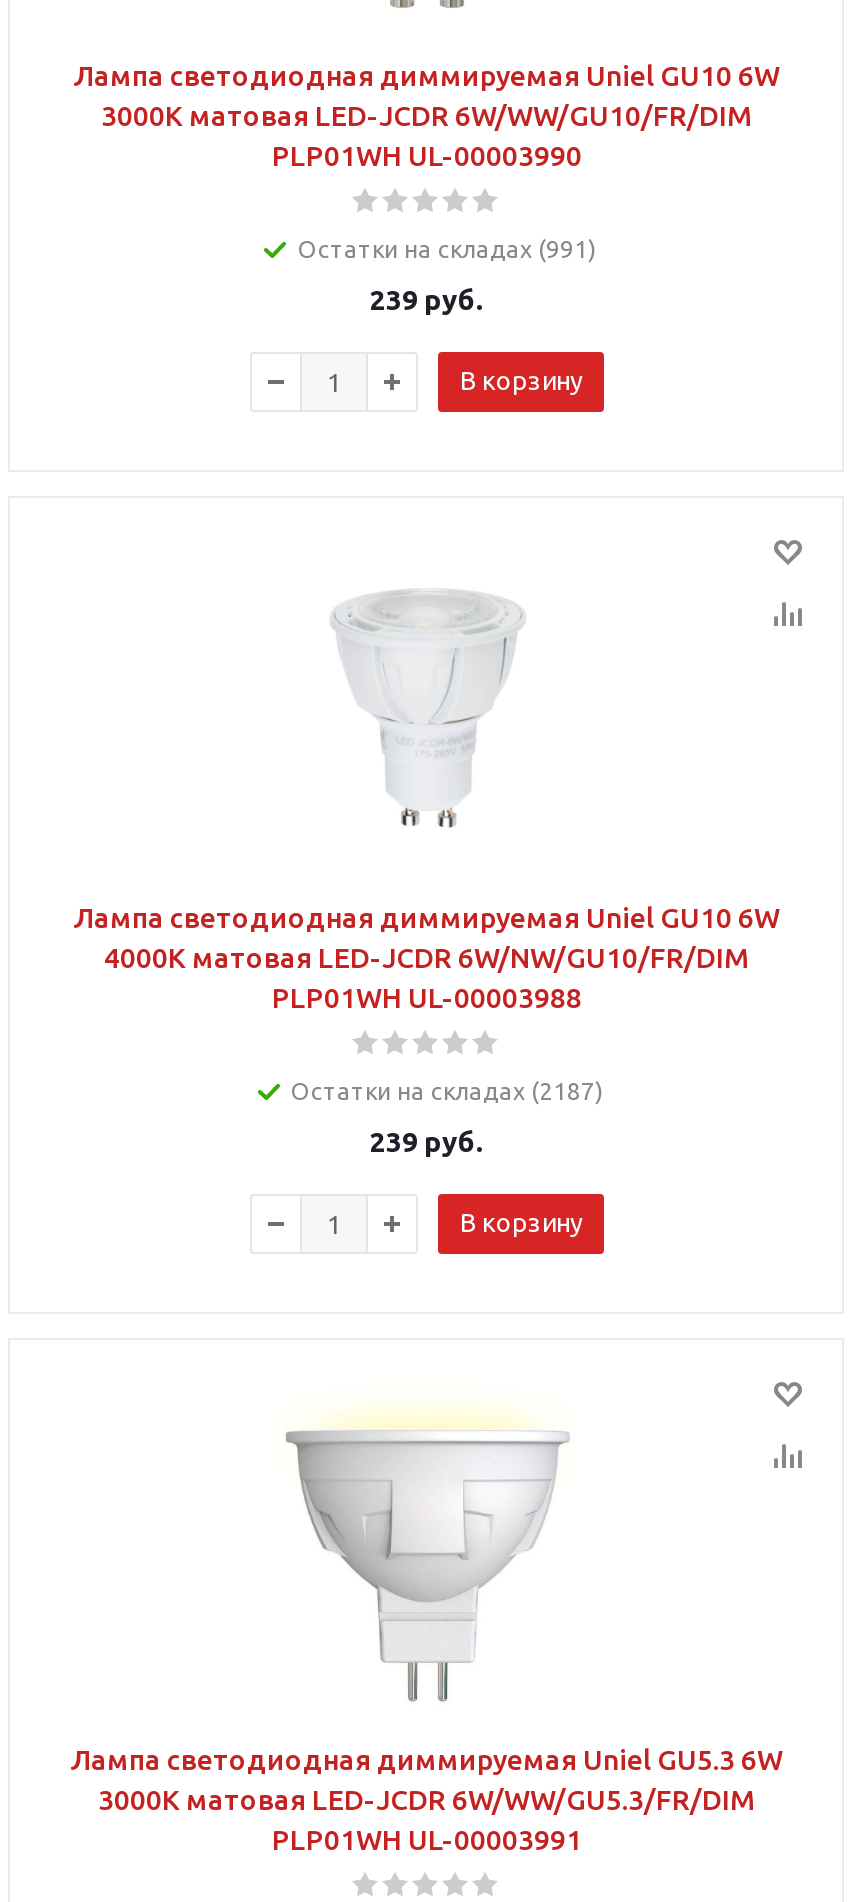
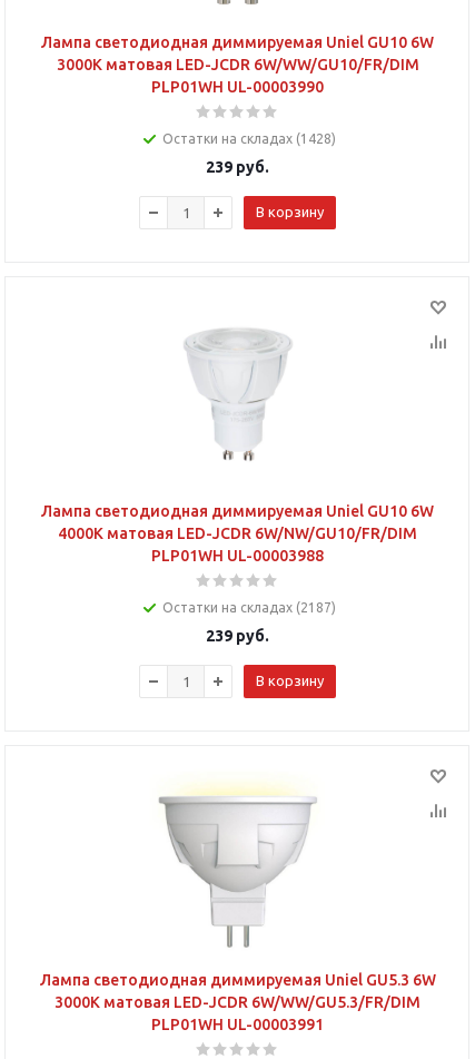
- Остатки на складах (991)
+ Остатки на складах (1428)
